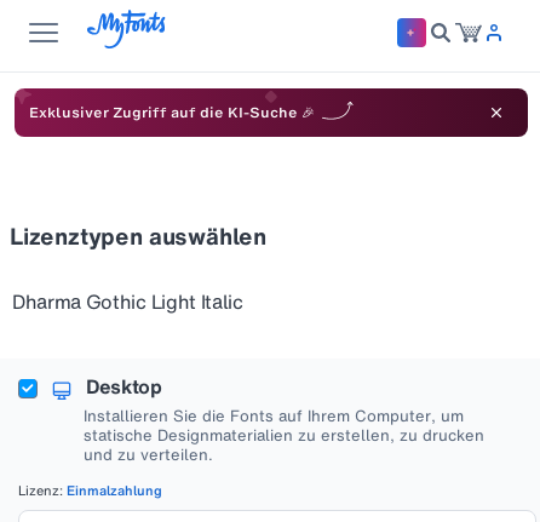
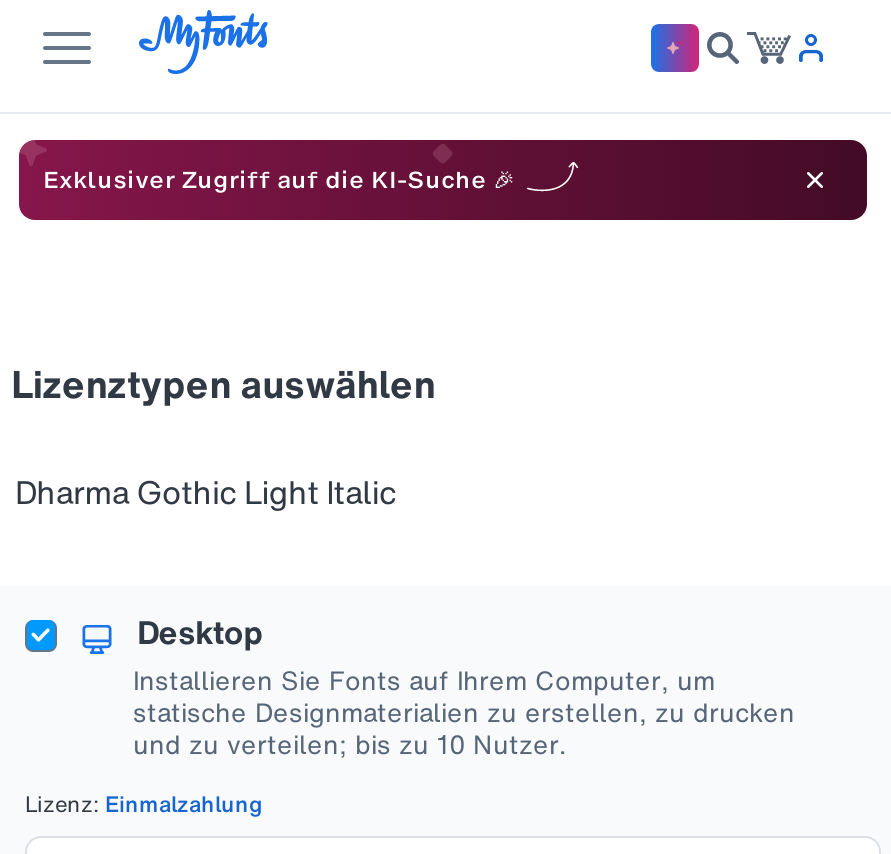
- Installieren Sie die Fonts auf Ihrem Computer, um
+ Installieren Sie Fonts auf Ihrem Computer, um

- und zu verteilen.
+ und zu verteilen; bis zu 10 Nutzer.
